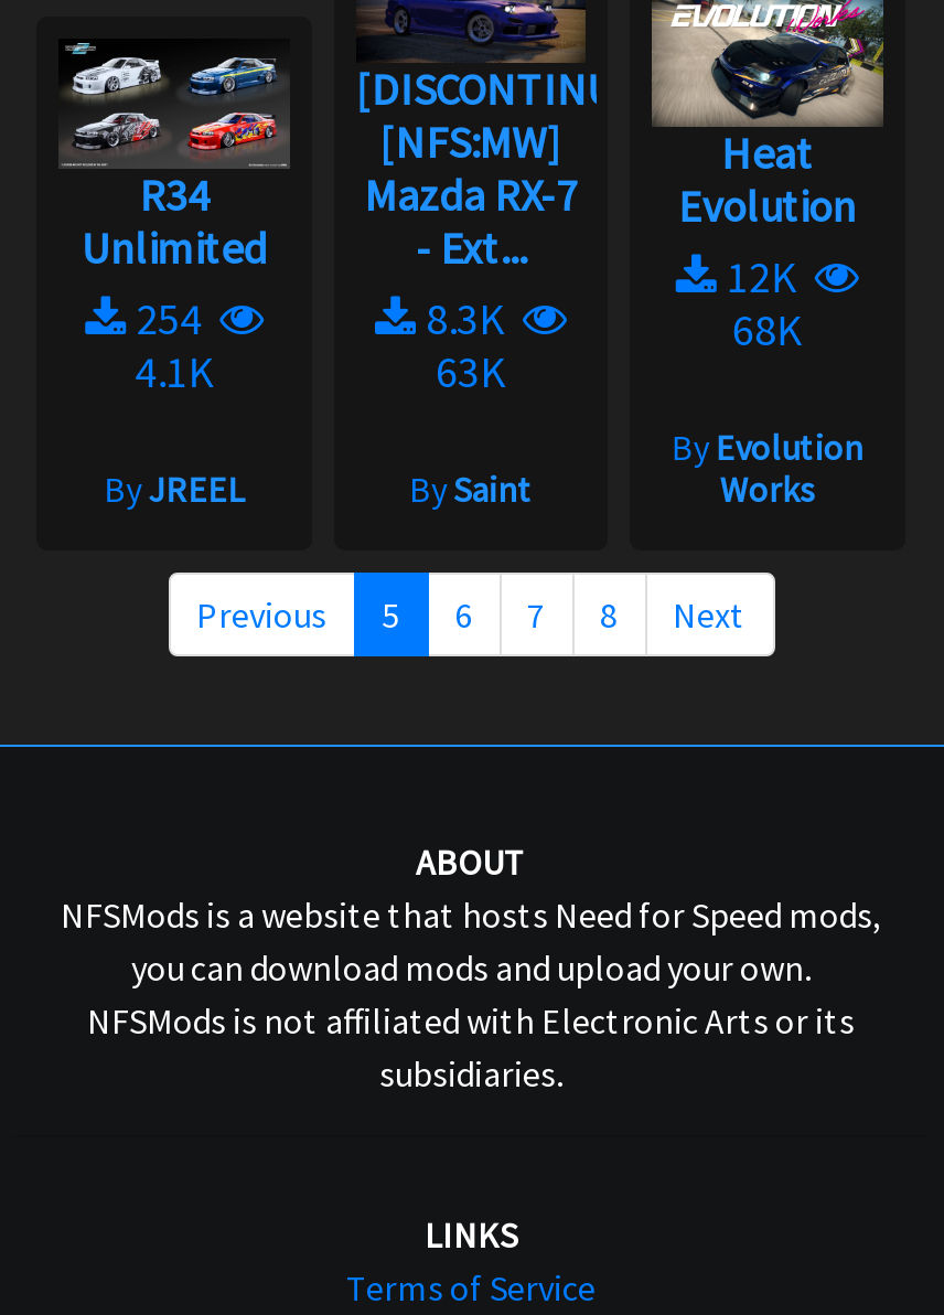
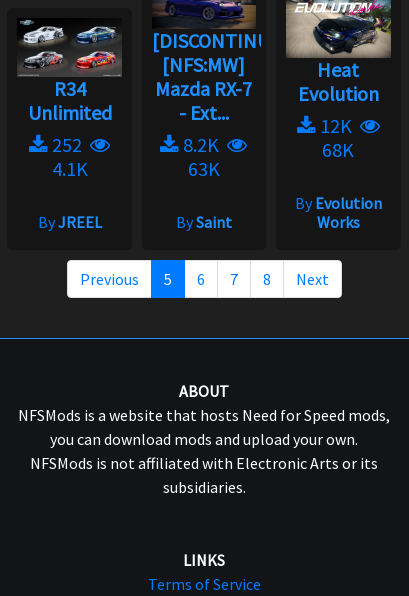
- 254
+ 252

- 8.3K
+ 8.2K
